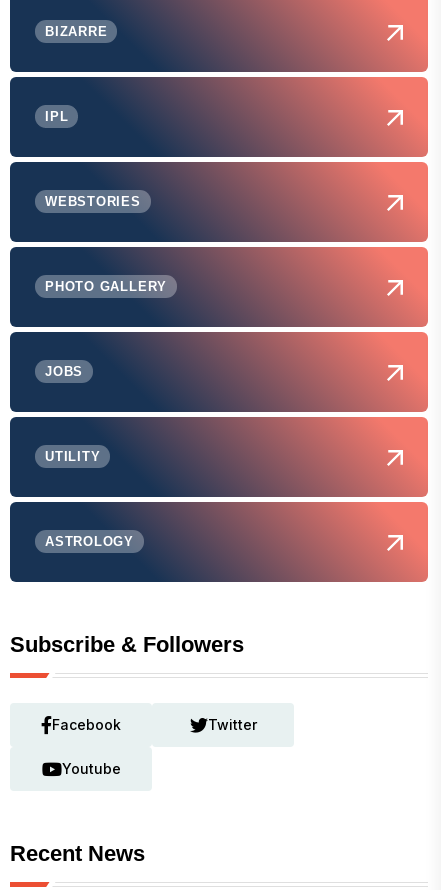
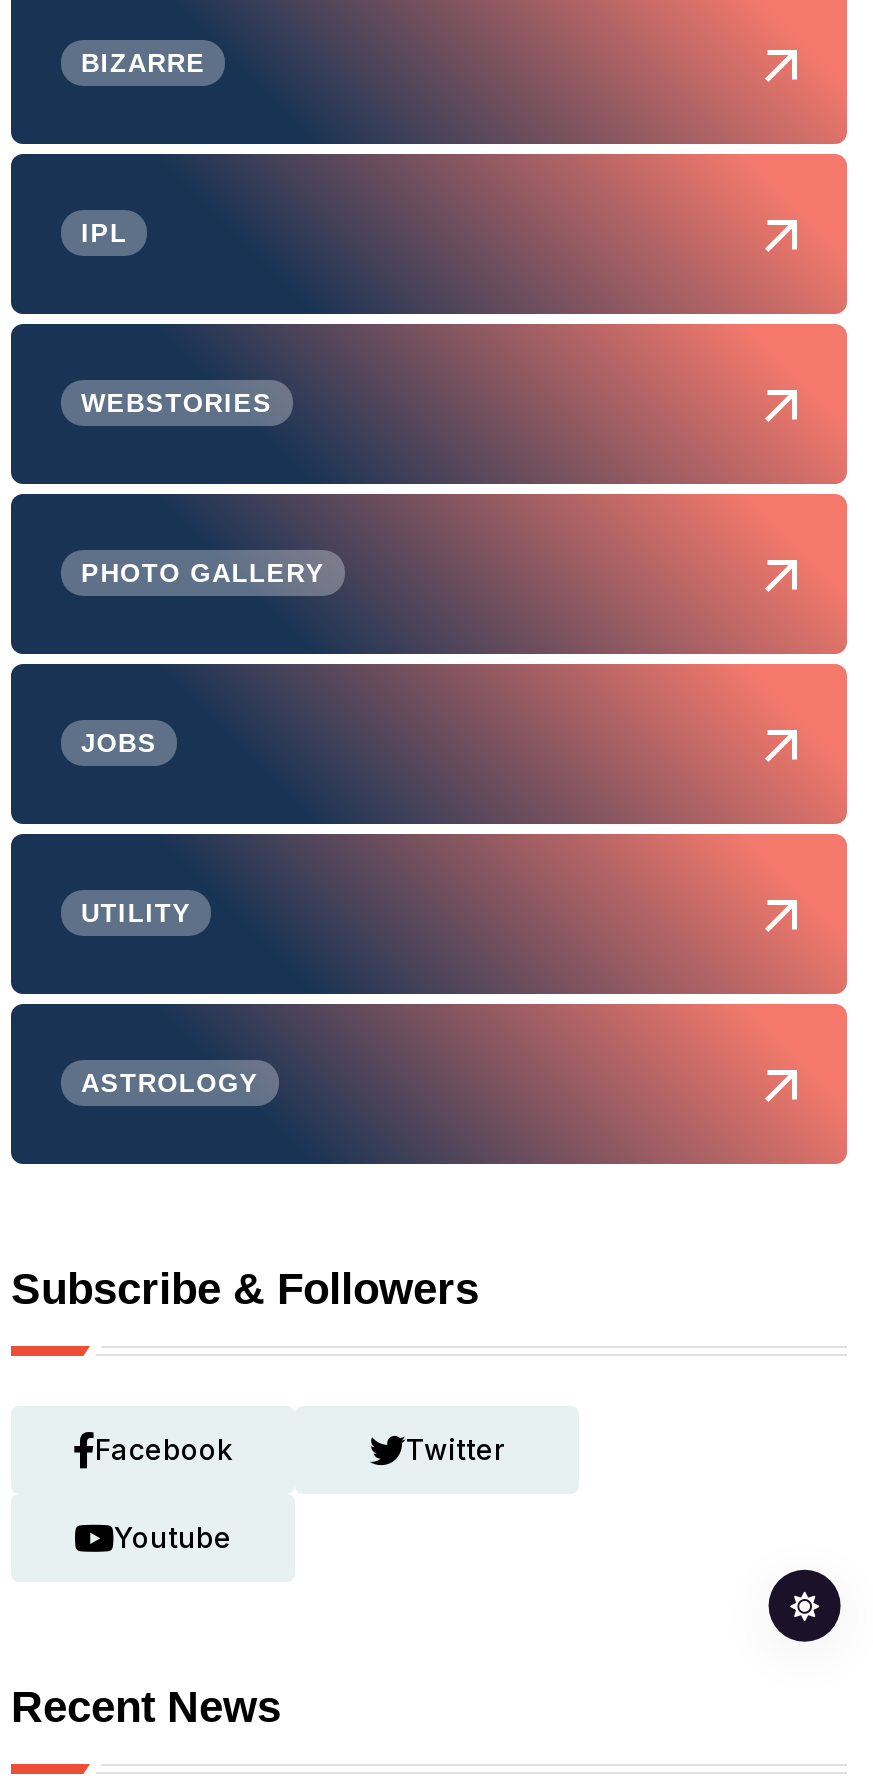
+ [image]
